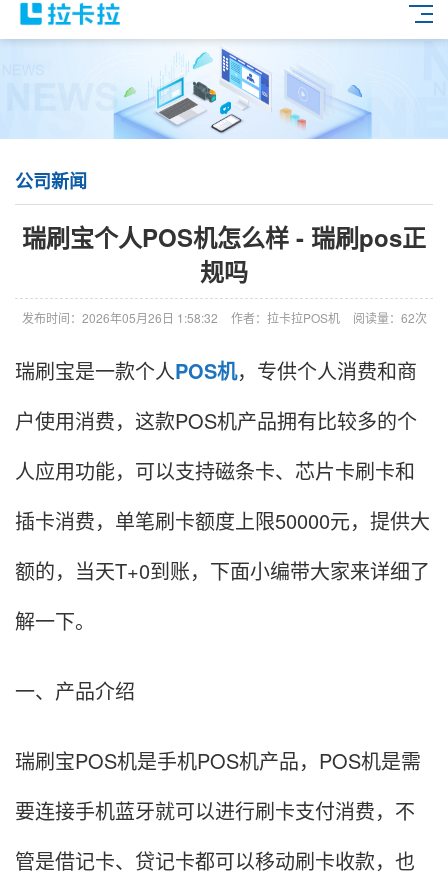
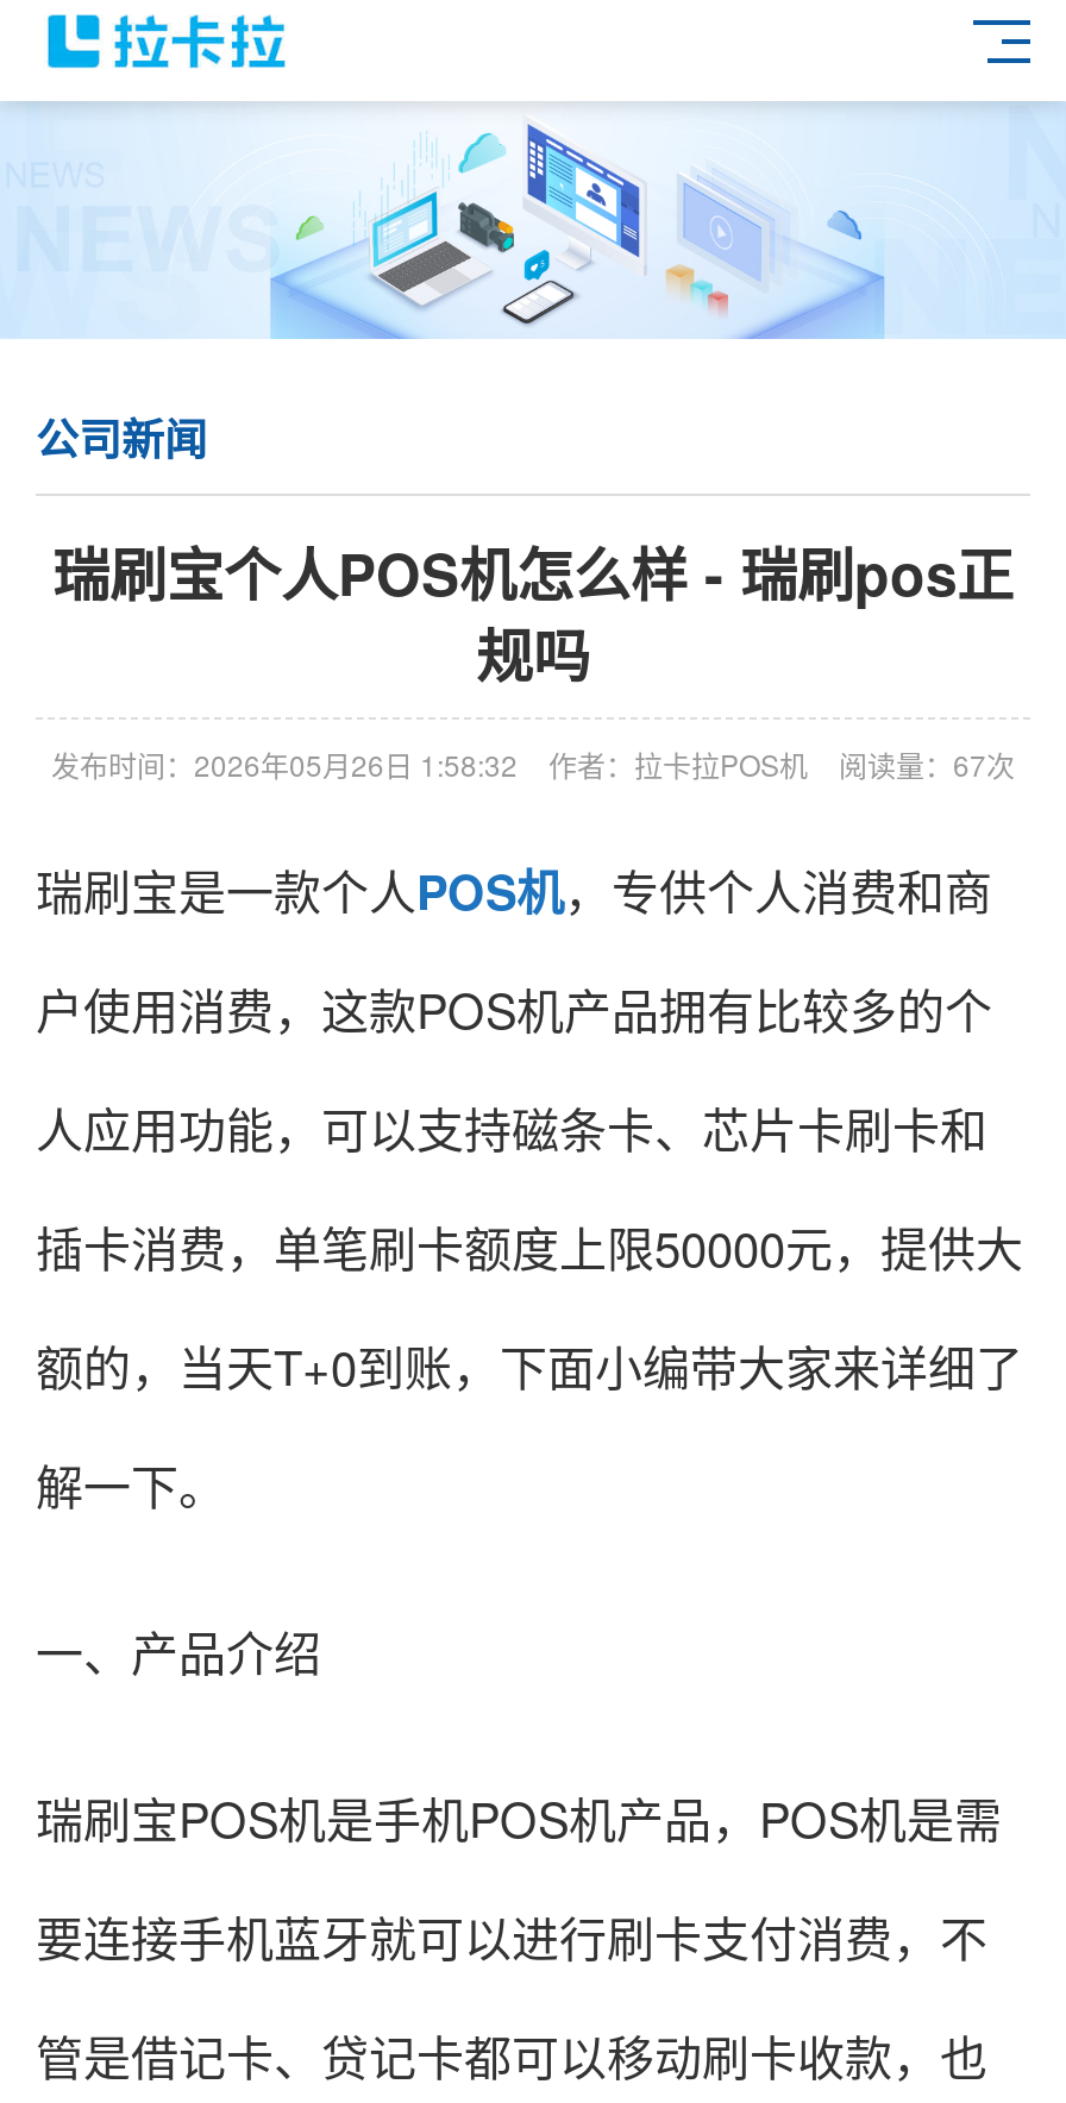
- 发布时间：2026年05月26日 1:58:32 作者：拉卡拉POS机 阅读量：62次
+ 发布时间：2026年05月26日 1:58:32 作者：拉卡拉POS机 阅读量：67次
